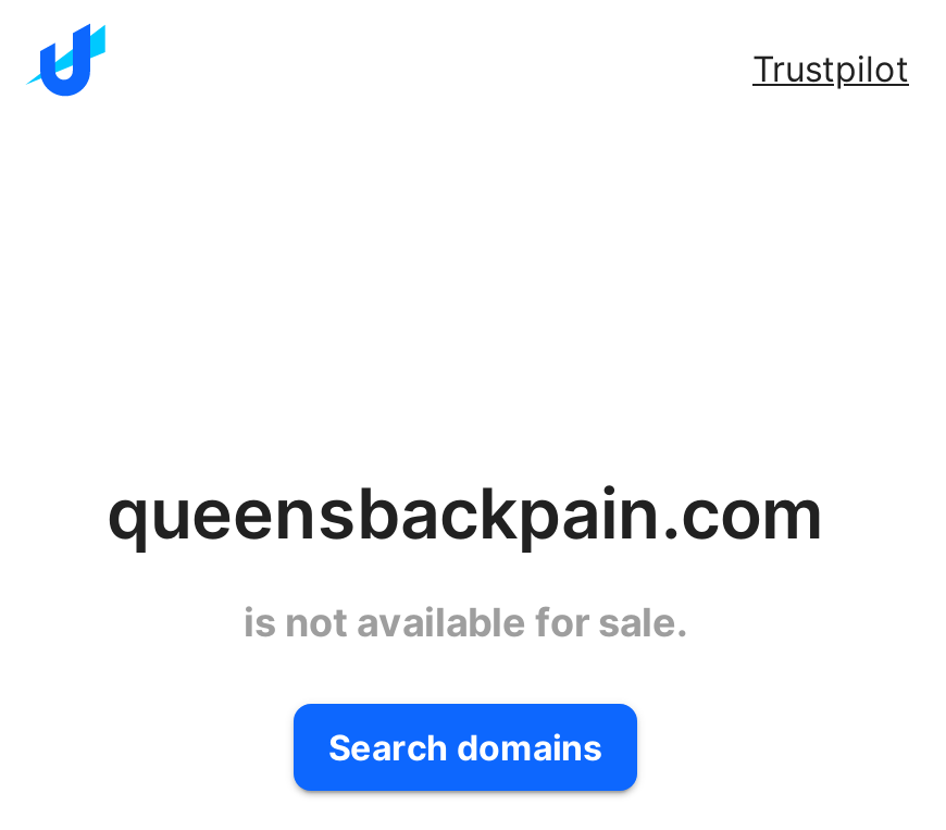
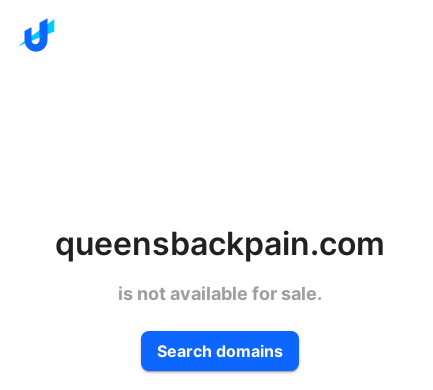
- Trustpilot
